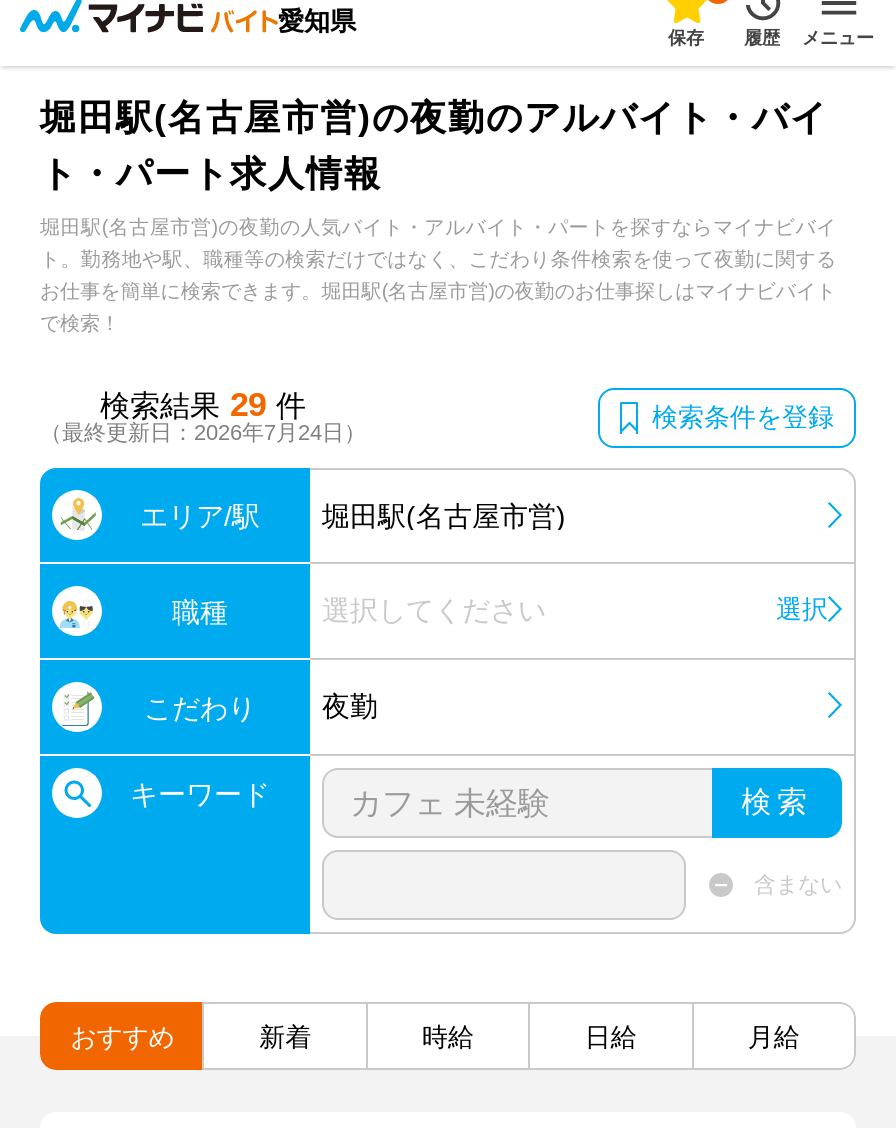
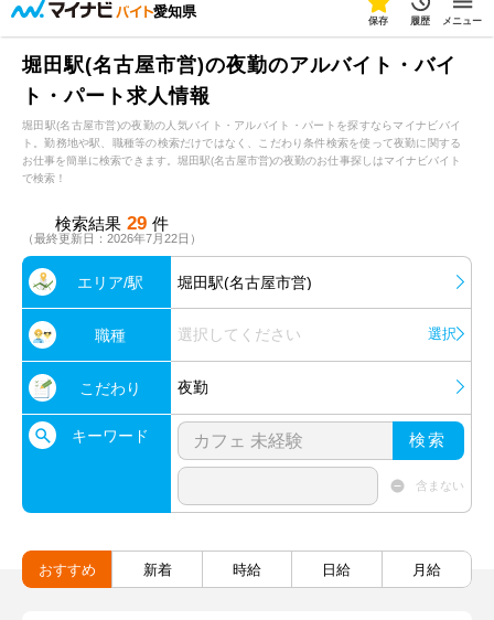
- （最終更新日：2026年7月24日）
- 検索条件を登録
+ （最終更新日：2026年7月22日）
